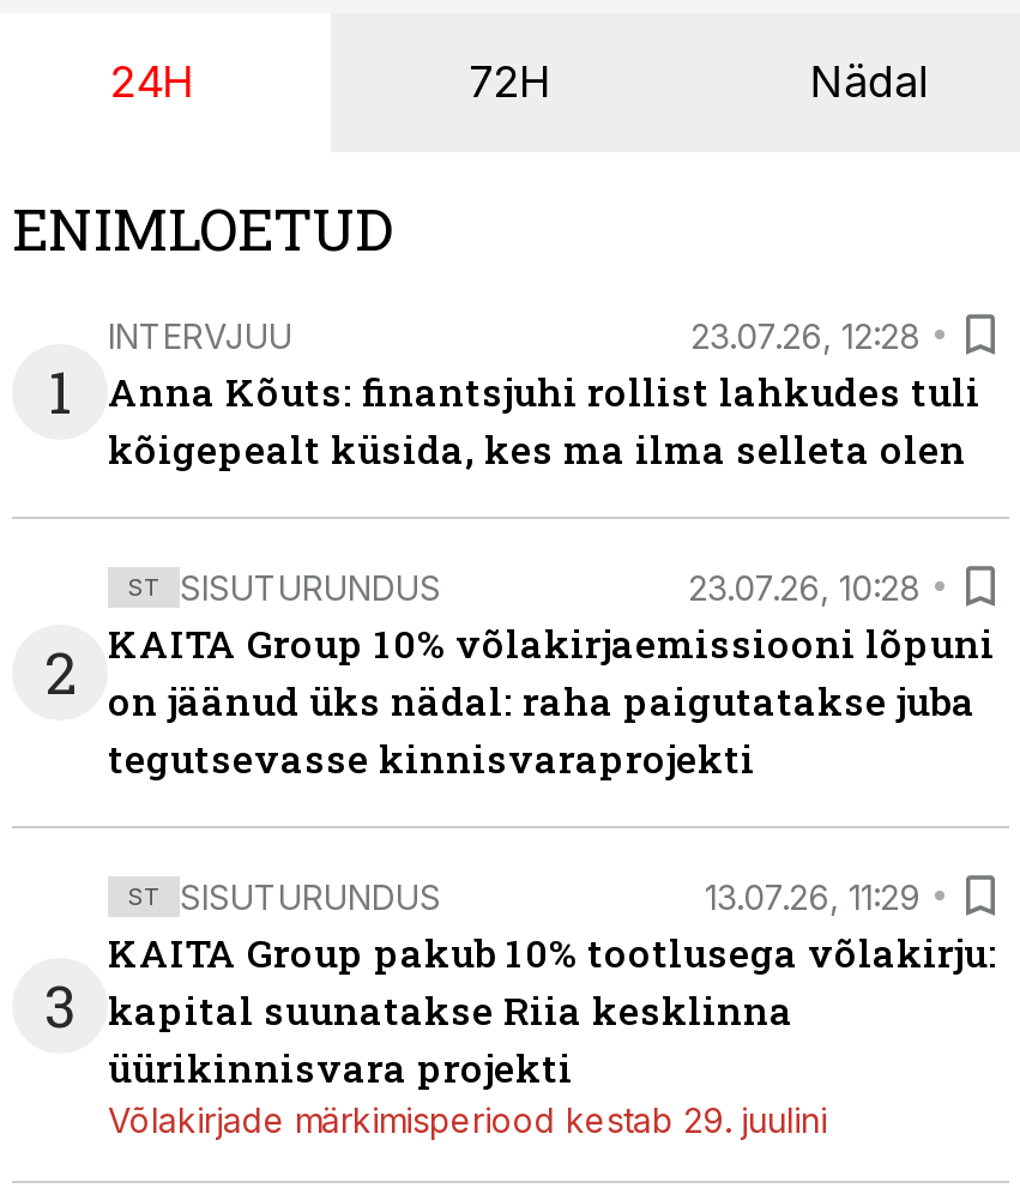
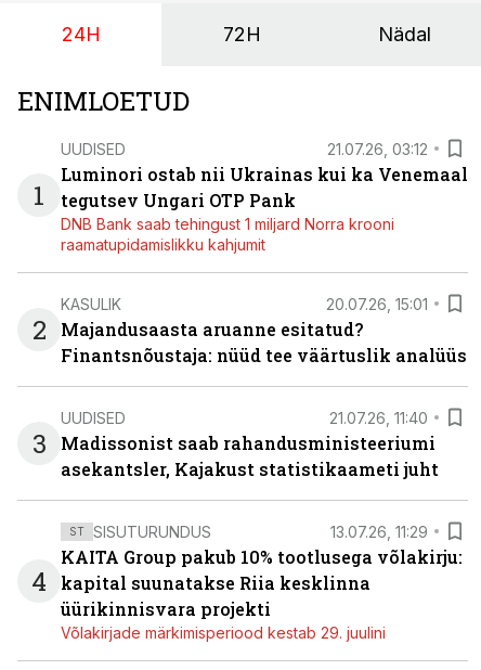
- INTERVJUU
- 23.07.26, 12:28
- Anna Kõuts: finantsjuhi rollist lahkudes tuli
- kõigepealt küsida, kes ma ilma selleta olen
+ UUDISED
+ 21.07.26, 03:12
+ Luminori ostab nii Ukrainas kui ka Venemaal
+ tegutsev Ungari OTP Pank
+ DNB Bank saab tehingust 1 miljard Norra krooni
+ raamatupidamislikku kahjumit

- ST
- SISUTURUNDUS
- 23.07.26, 10:28
- KAITA Group 10% võlakirjaemissiooni lõpuni
- on jäänud üks nädal: raha paigutatakse juba
- tegutsevasse kinnisvaraprojekti
+ KASULIK
+ 20.07.26, 15:01
+ Majandusaasta aruanne esitatud?
+ Finantsnõustaja: nüüd tee väärtuslik analüüs

+ UUDISED
+ 21.07.26, 11:40
+ Madissonist saab rahandusministeeriumi
+ asekantsler, Kajakust statistikaameti juht
+ 4
